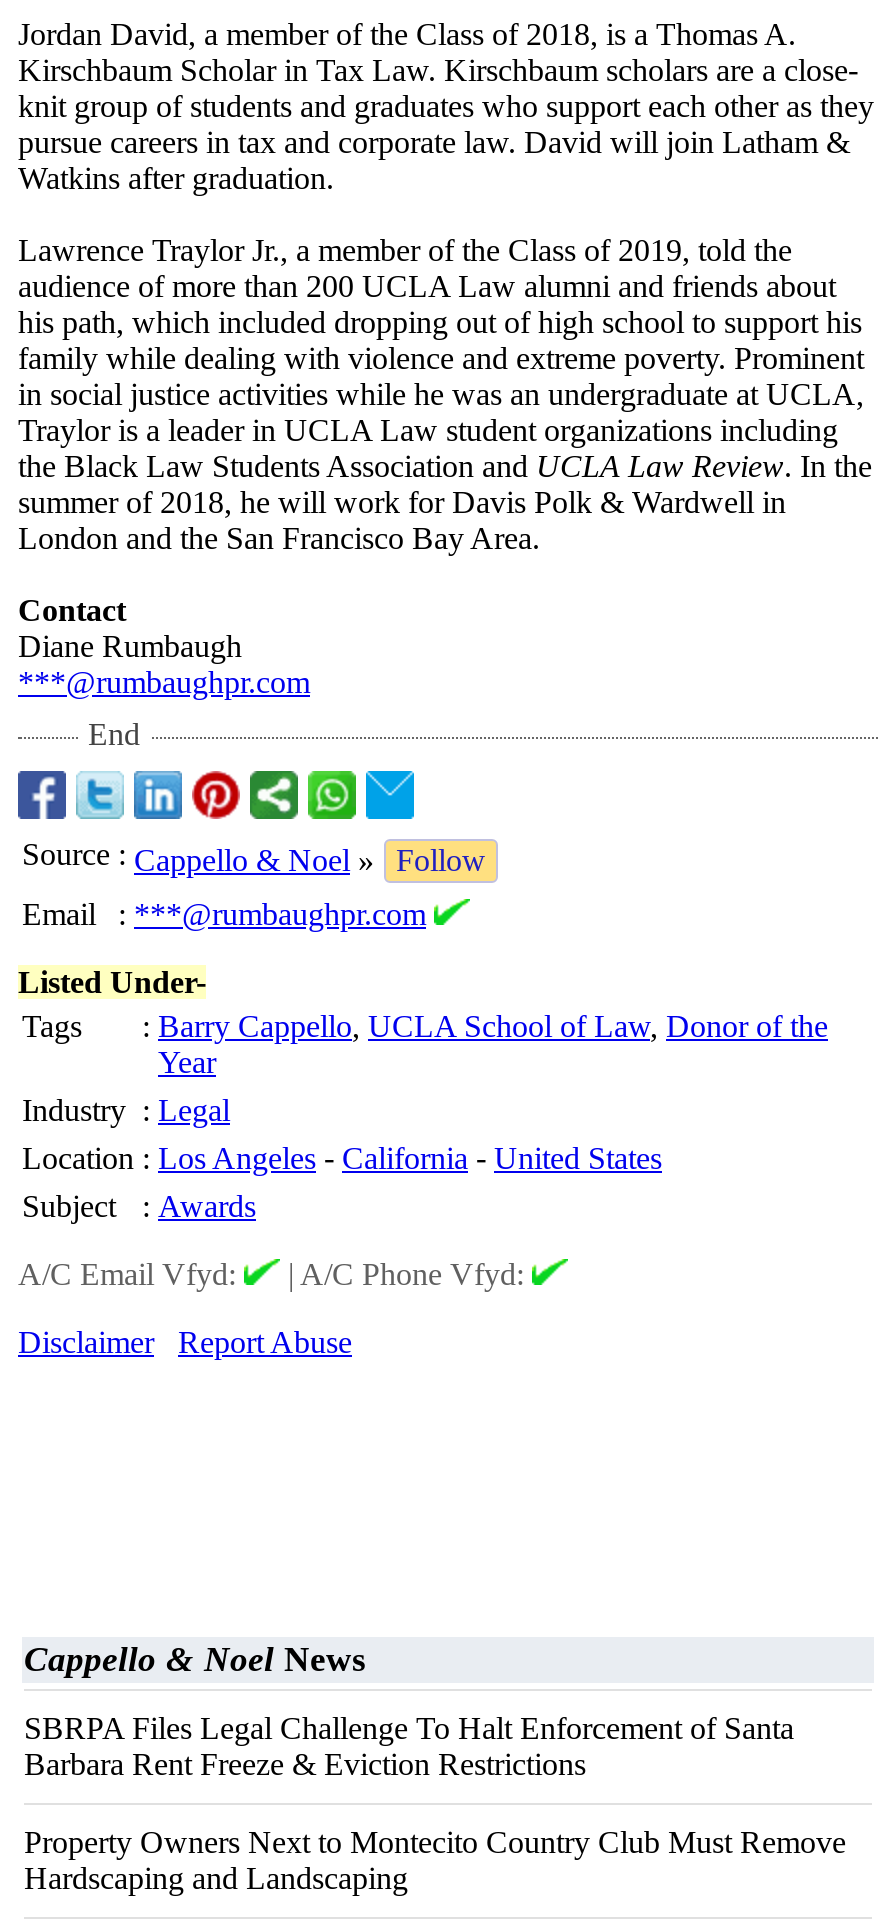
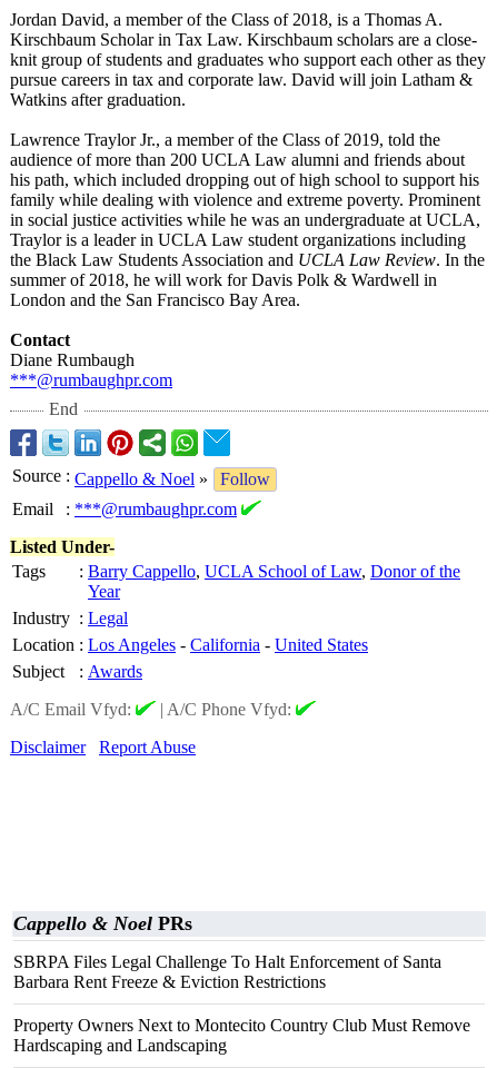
- Cappello & Noel News
+ Cappello & Noel PRs
